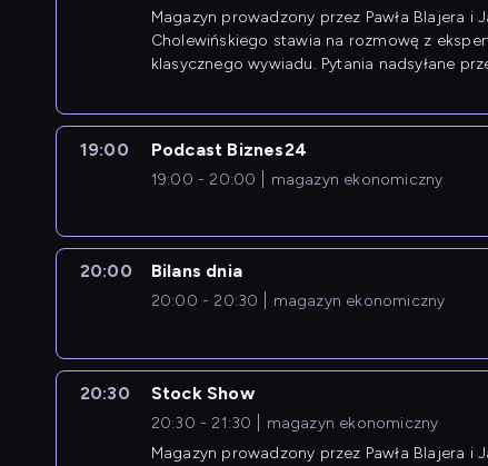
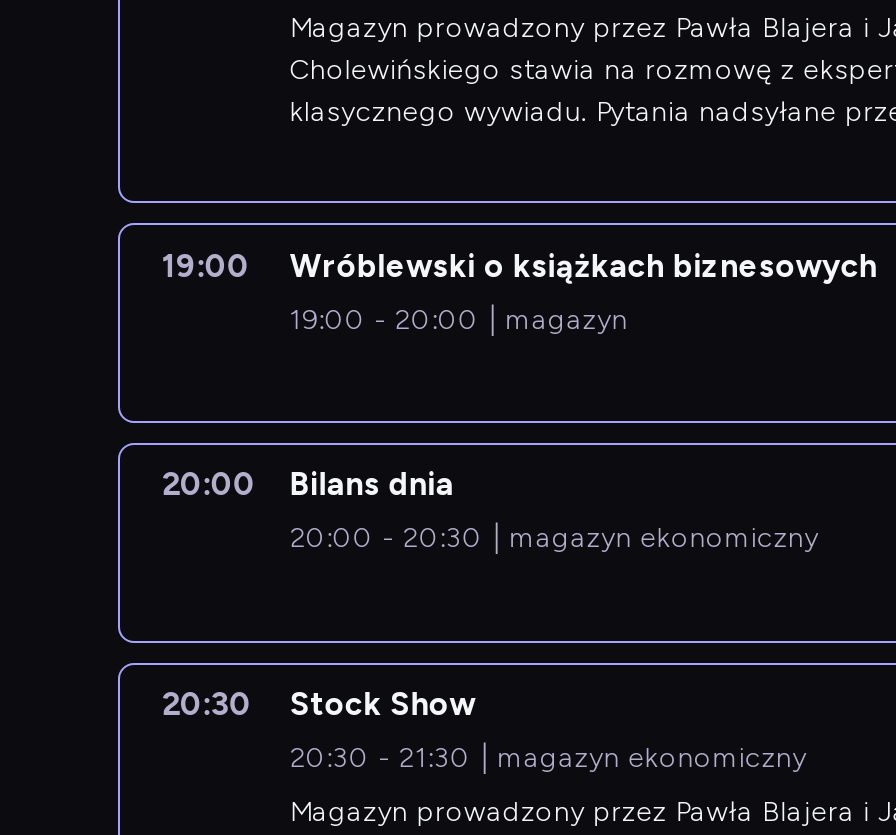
- Podcast Biznes24
+ Wróblewski o książkach biznesowych

- magazyn ekonomiczny
+ magazyn
